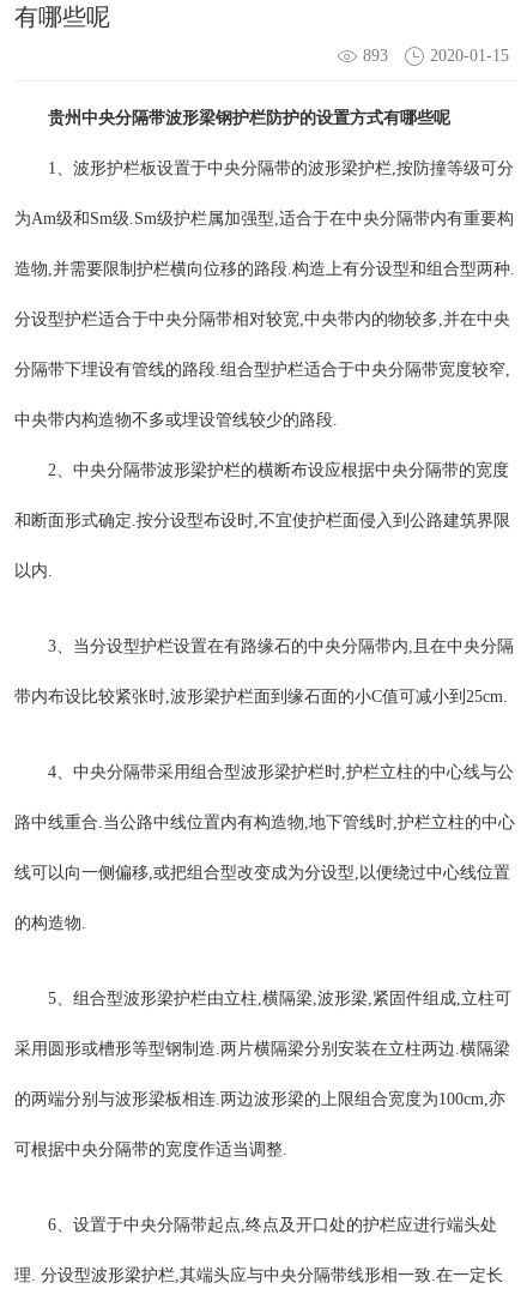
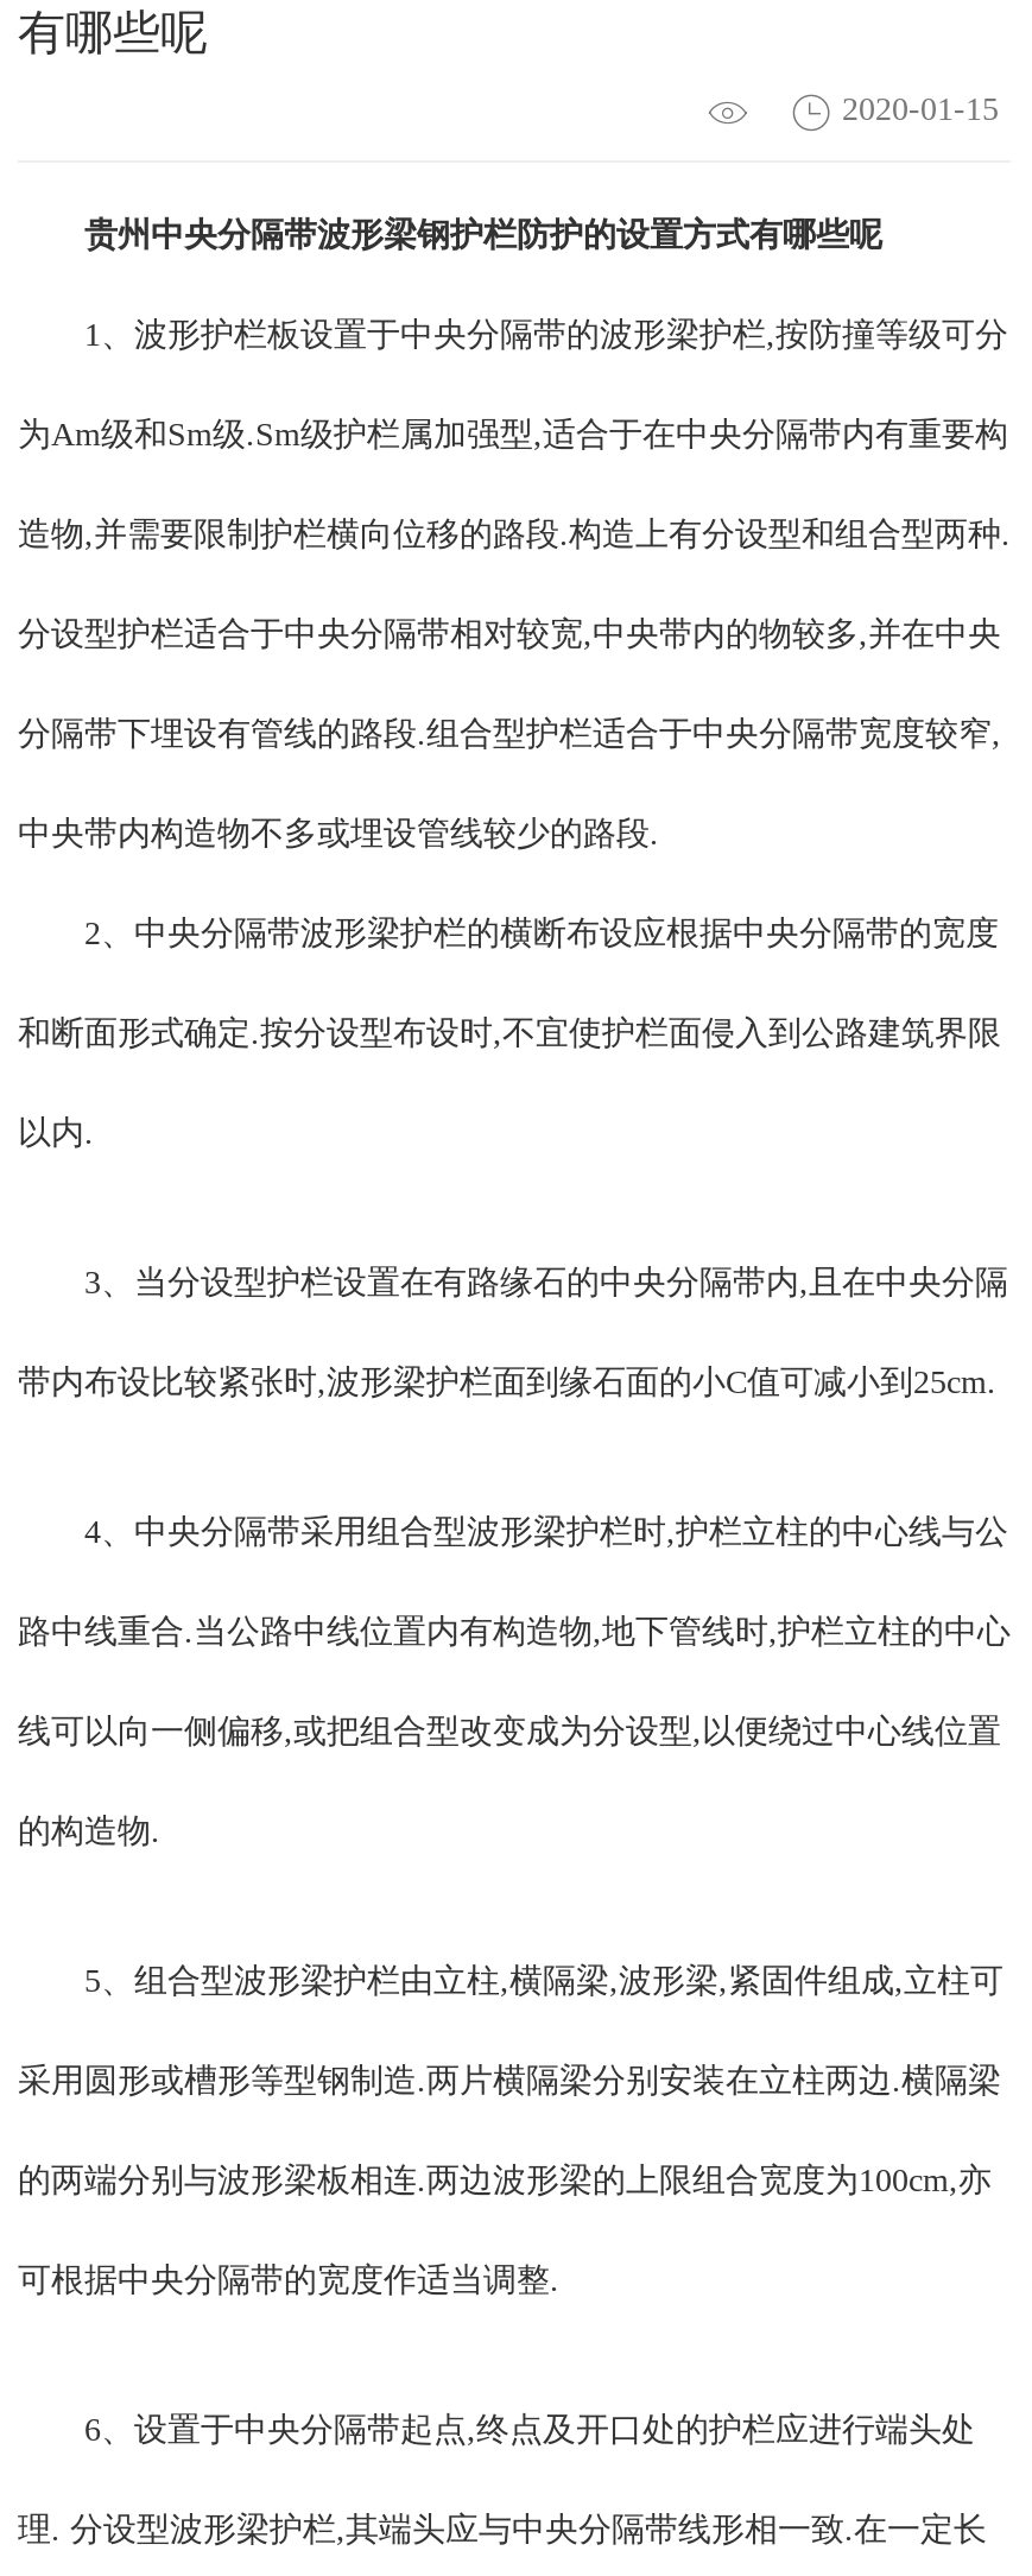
- 893
